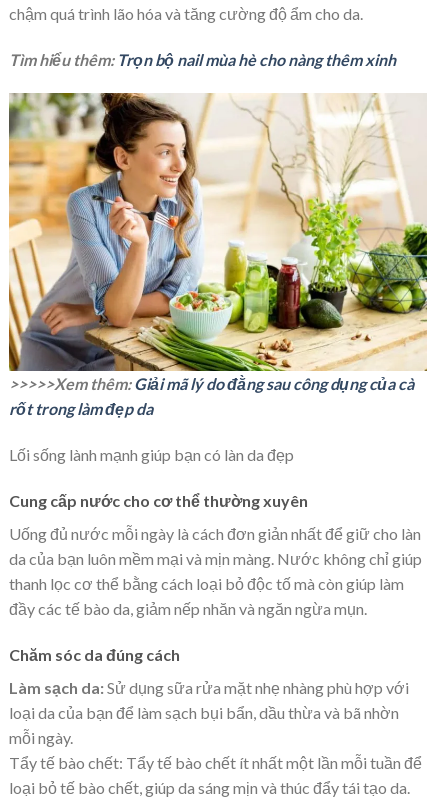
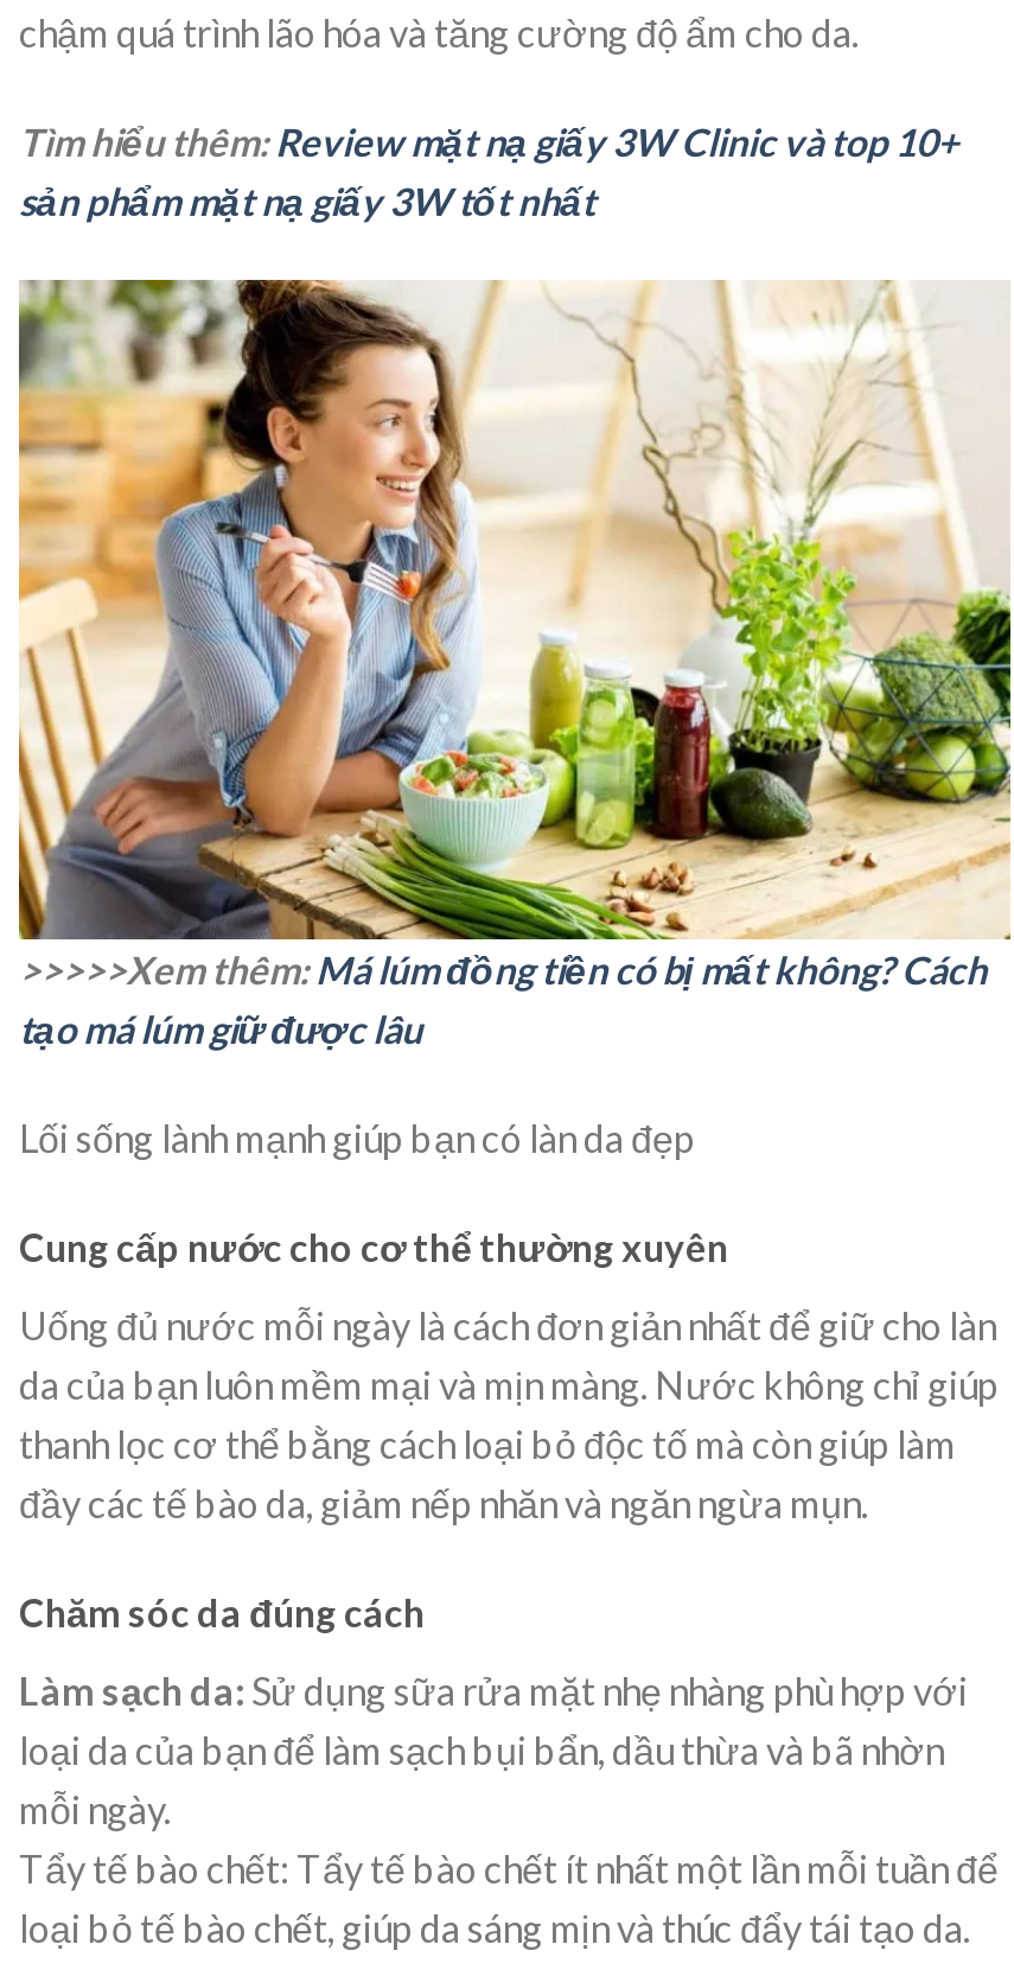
- Tìm hiểu thêm: Trọn bộ nail mùa hè cho nàng thêm xinh
+ Tìm hiểu thêm: Review mặt nạ giấy 3W Clinic và top 10+
+ sản phẩm mặt nạ giấy 3W tốt nhất

- >>>>>Xem thêm: Giải mã lý do đằng sau công dụng của cà
- rốt trong làm đẹp da
+ >>>>>Xem thêm: Má lúm đồng tiền có bị mất không? Cách
+ tạo má lúm giữ được lâu
